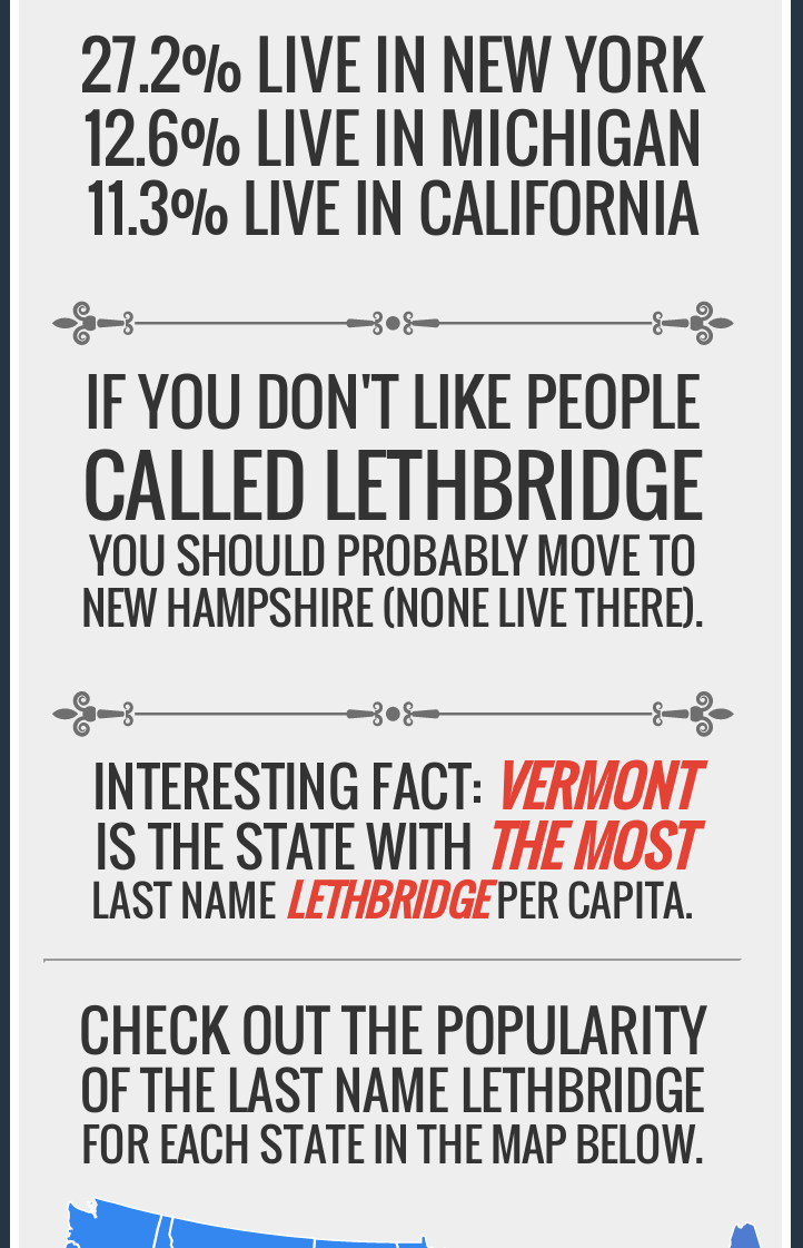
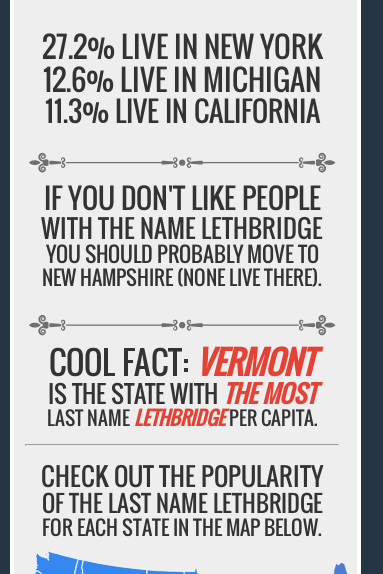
- CALLED LETHBRIDGE
+ WITH THE NAME LETHBRIDGE

- INTERESTING FACT: VERMONT
+ COOL FACT: VERMONT
